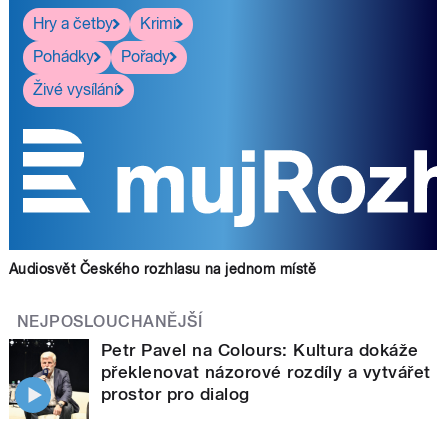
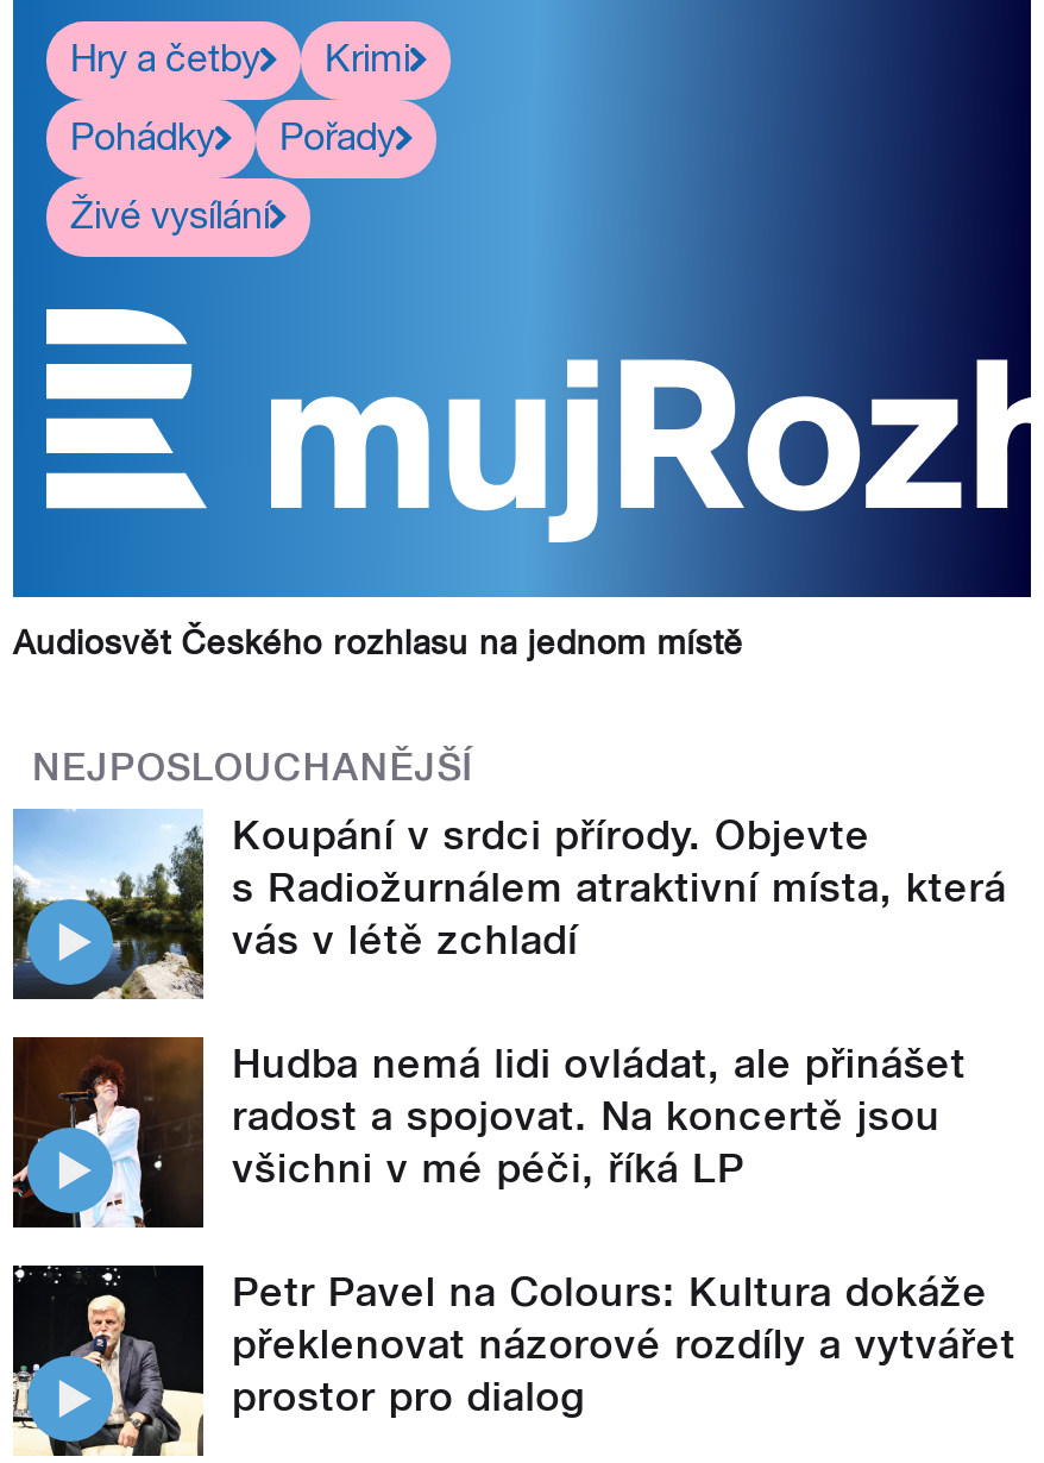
+ [image]
+ Koupání v srdci přírody. Objevte
+ s Radiožurnálem atraktivní místa, která
+ vás v létě zchladí
+ Hudba nemá lidi ovládat, ale přinášet
+ radost a spojovat. Na koncertě jsou
+ všichni v mé péči, říká LP

+ [image]
